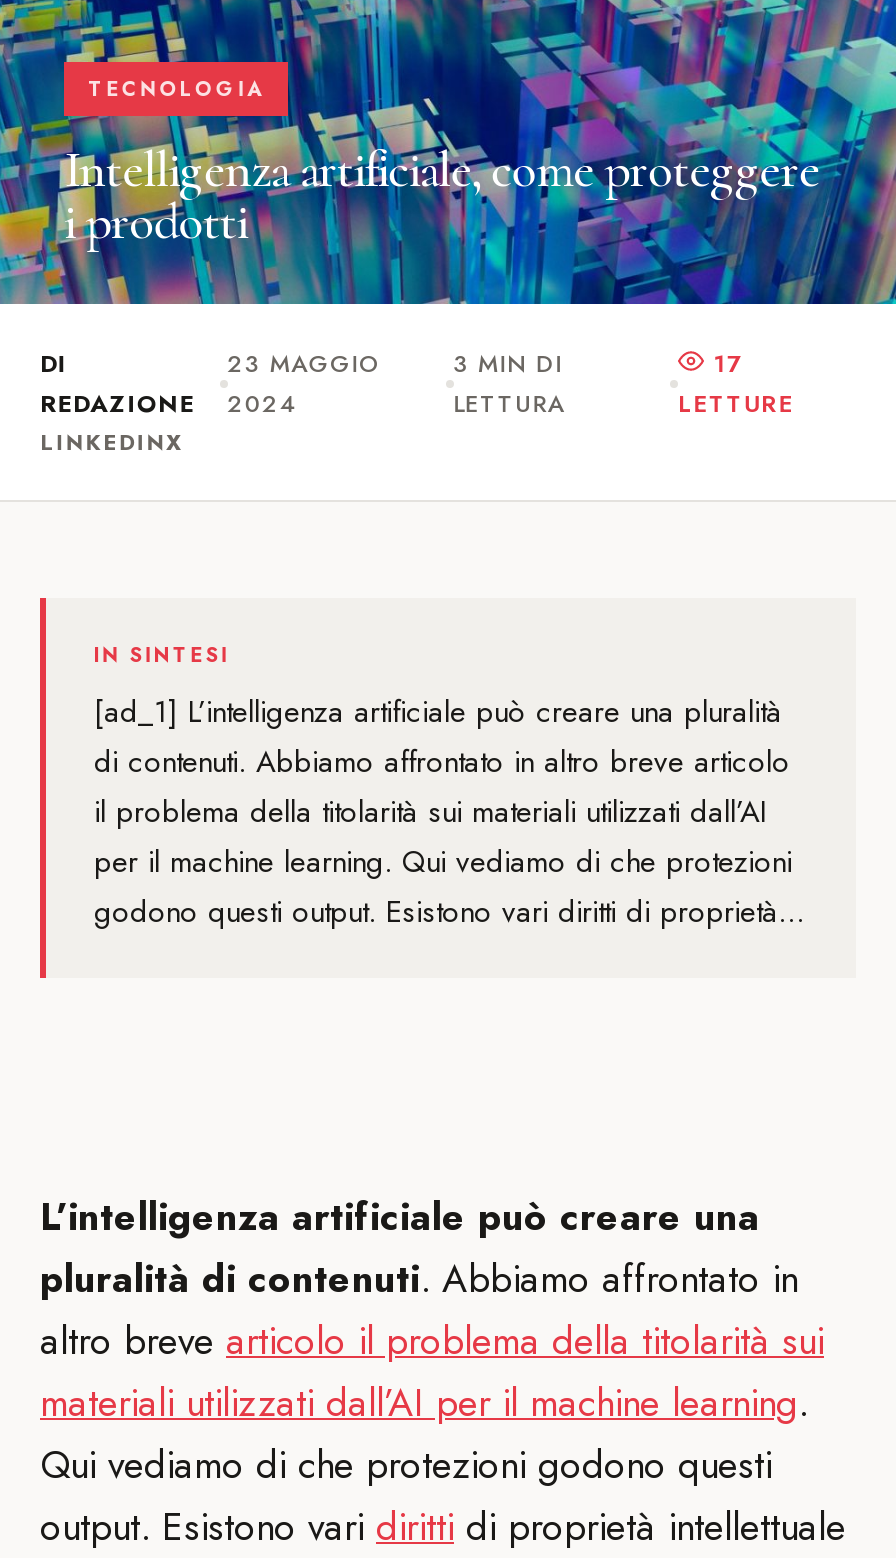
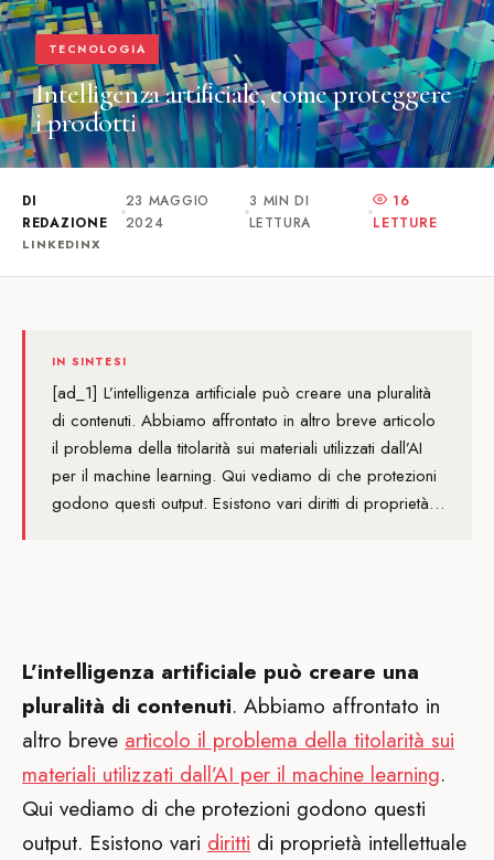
- 17
+ 16
